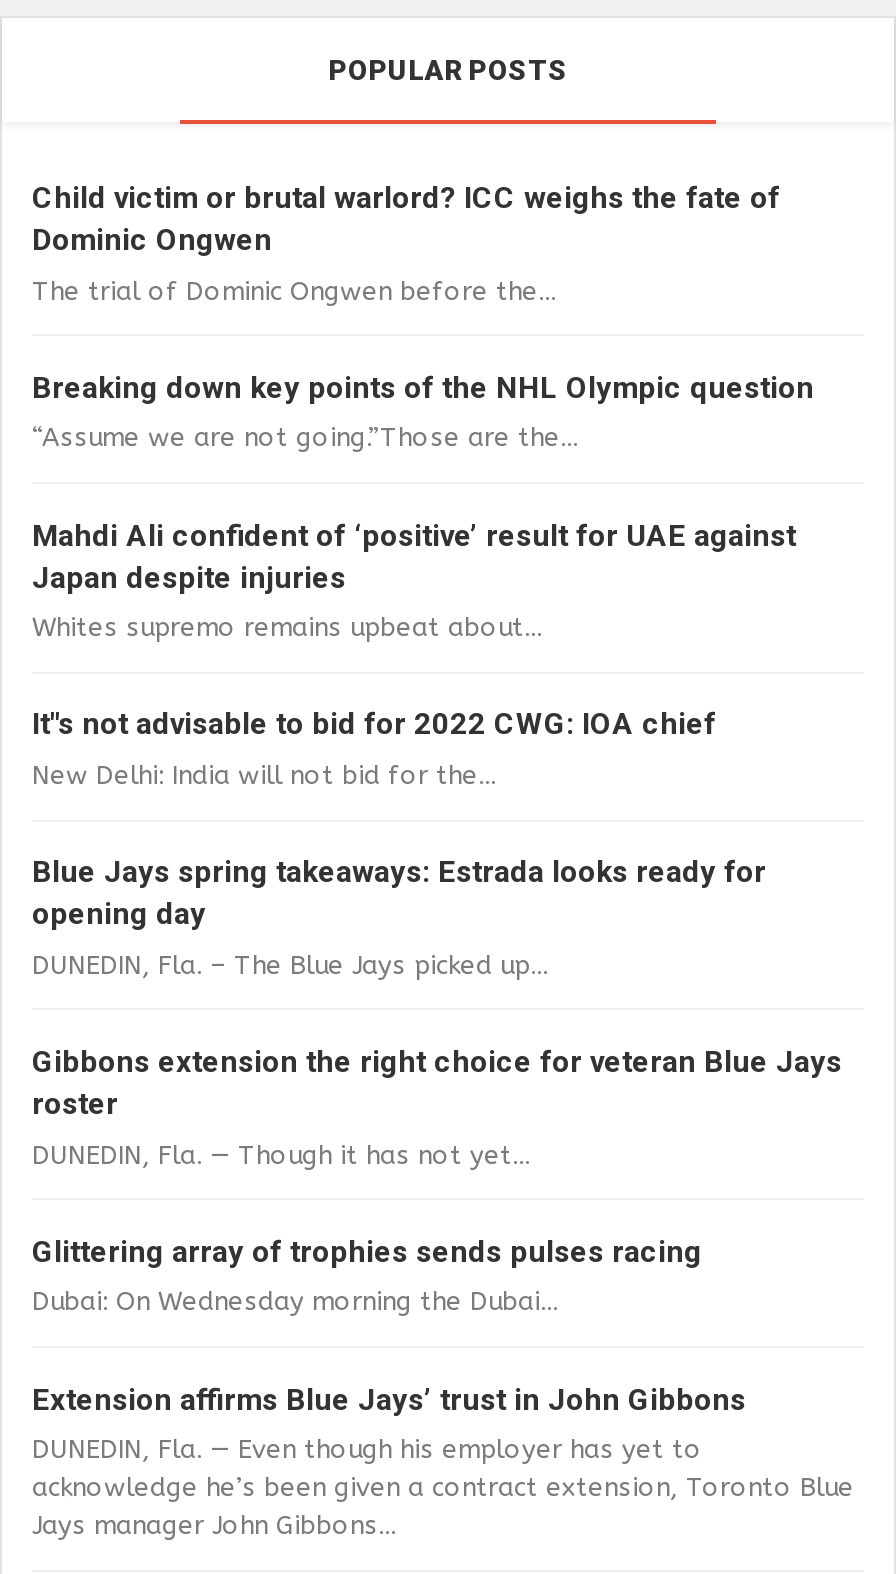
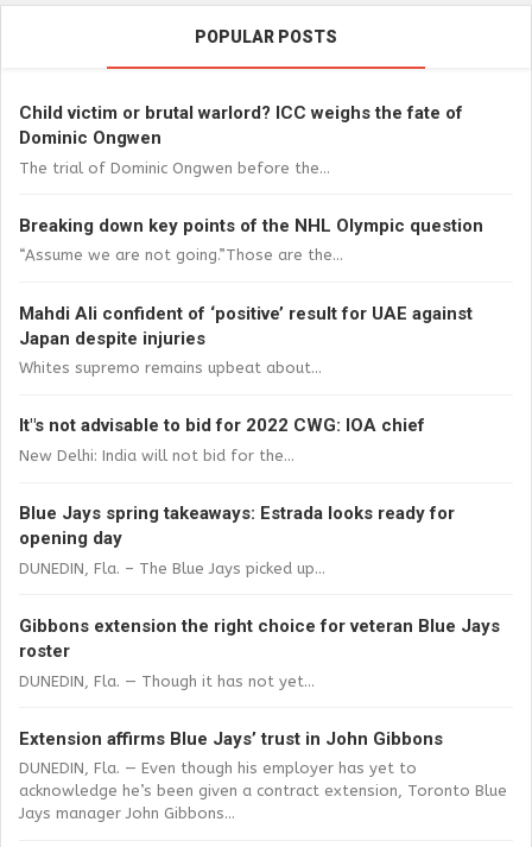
- Glittering array of trophies sends pulses racing
- Dubai: On Wednesday morning the Dubai...
